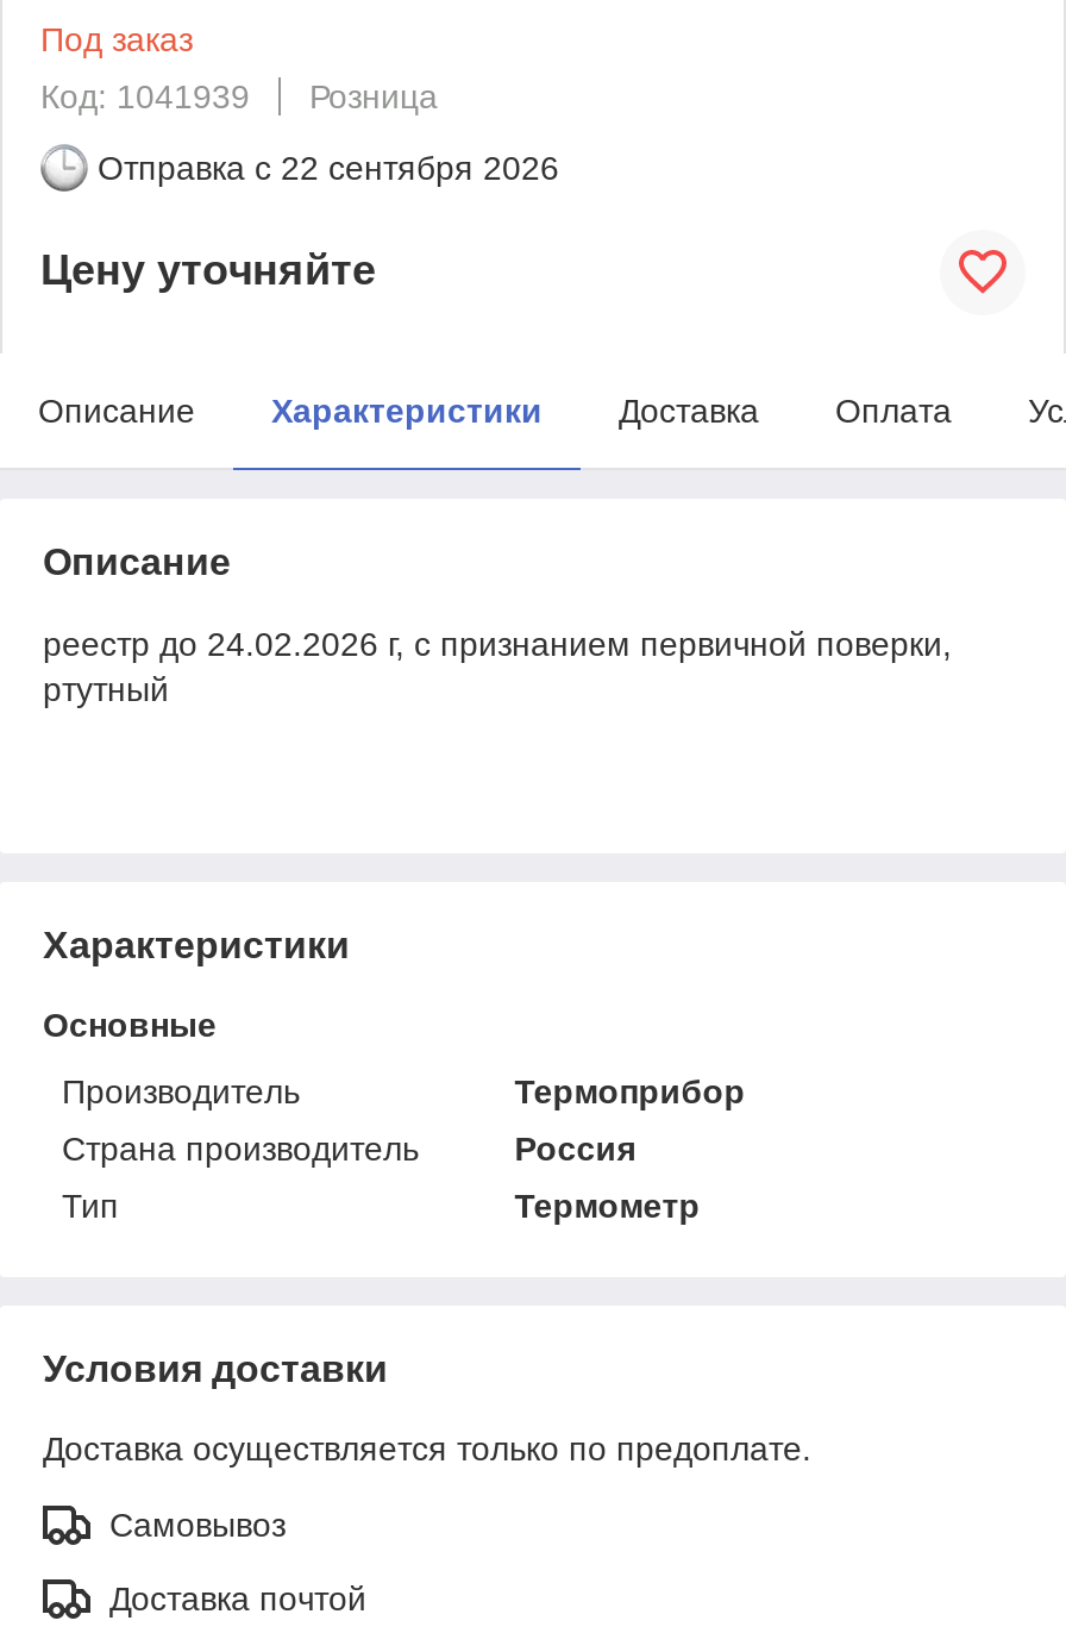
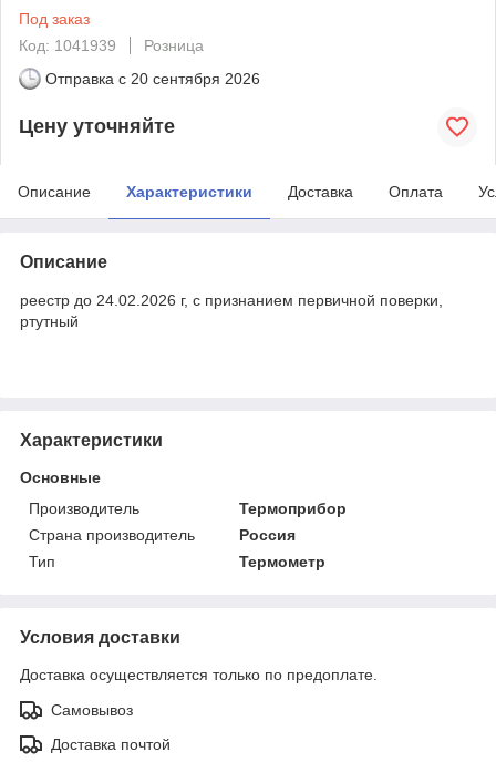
- Отправка с 22 сентября 2026
+ Отправка с 20 сентября 2026
